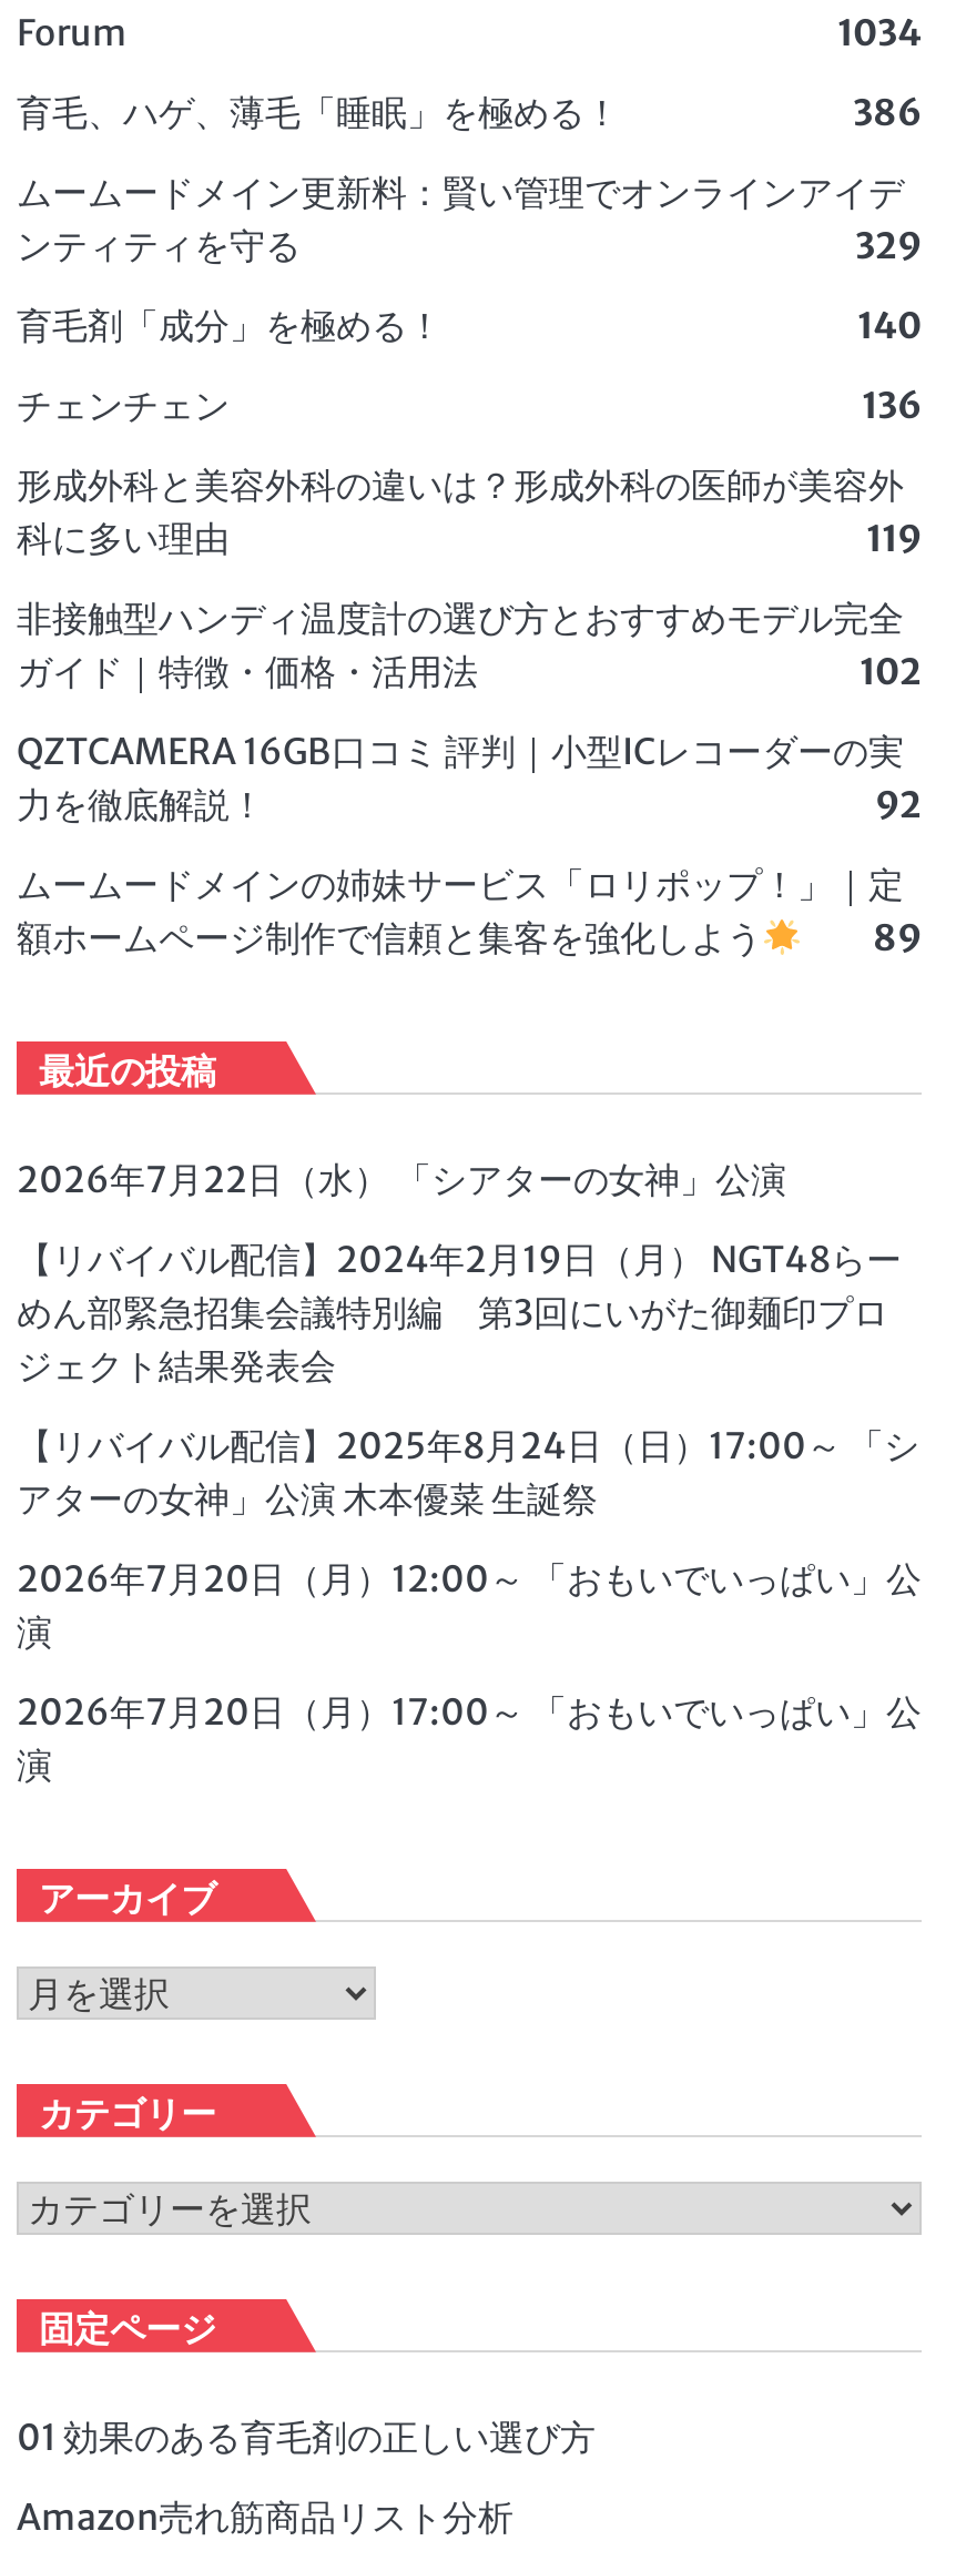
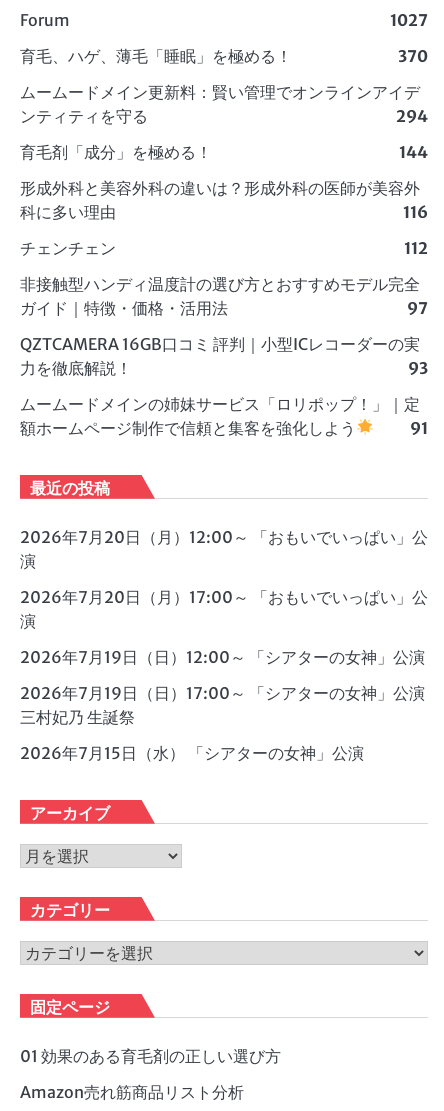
- 1034
+ 1027

- 386
+ 370

- 329
+ 294

- 140
- 136
+ 144

moved down: チェンチェン

- 119
+ 116
+ 112

- 102
+ 97

- 92
+ 93

- 89
+ 91

- 2026年7月22日（水） 「シアターの女神」公演
- 【リバイバル配信】2024年2月19日（月） NGT48らー
- めん部緊急招集会議特別編 第3回にいがた御麺印プロ
- ジェクト結果発表会
- 【リバイバル配信】2025年8月24日（日）17:00～ 「シ
- アターの女神」公演 木本優菜 生誕祭

moved up: 2026年7月20日（月）12:00～ 「おもいでいっぱい」公 | 演 | 2026年7月20日（月）17:00～ 「おもいでいっぱい」公 | 演

+ 2026年7月19日（日）12:00～ 「シアターの女神」公演
+ 2026年7月19日（日）17:00～ 「シアターの女神」公演
+ 三村妃乃 生誕祭
+ 2026年7月15日（水） 「シアターの女神」公演
